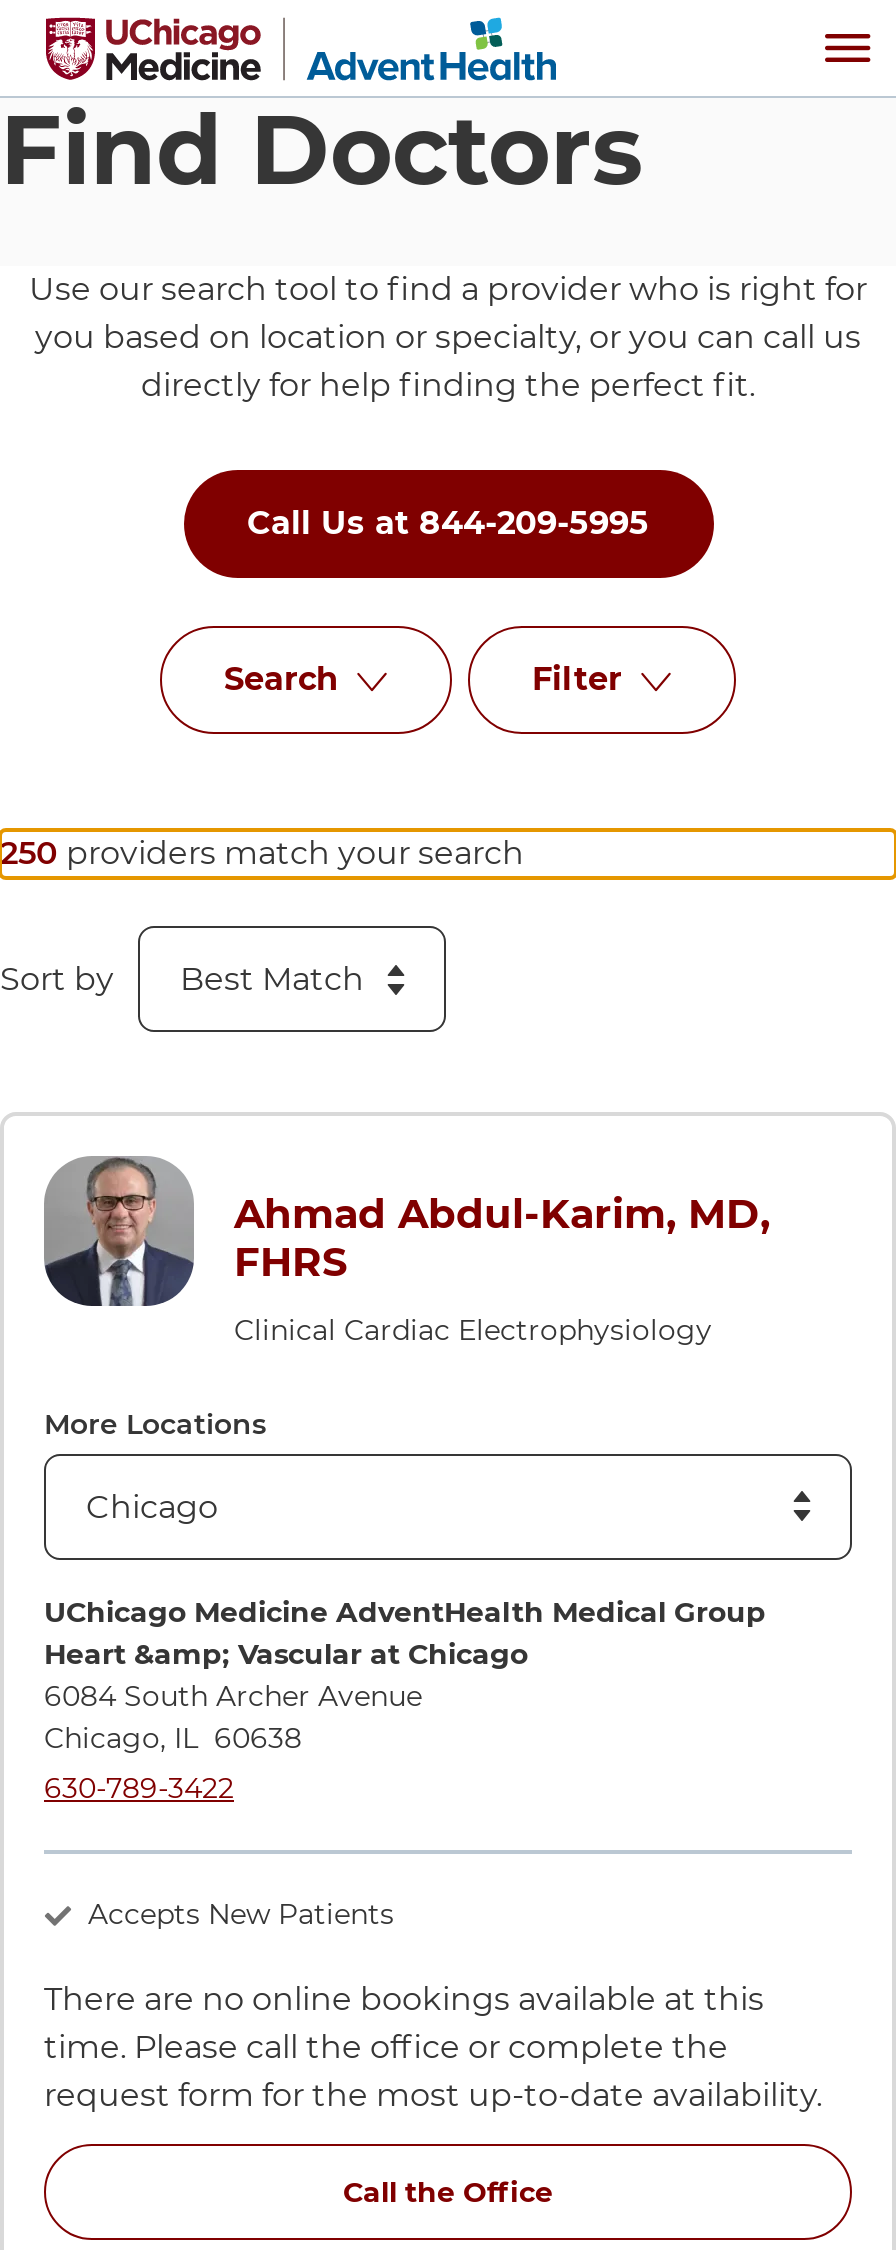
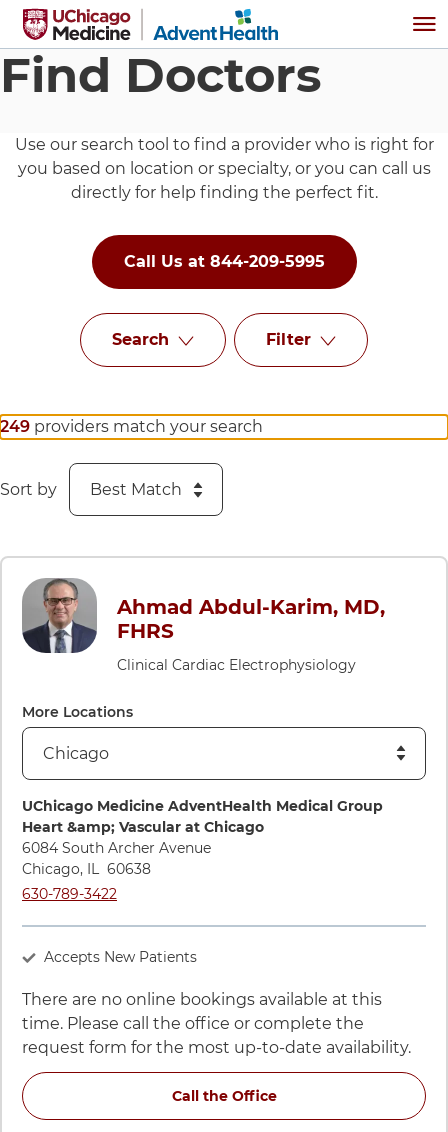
- 250 providers match your search
+ 249 providers match your search
